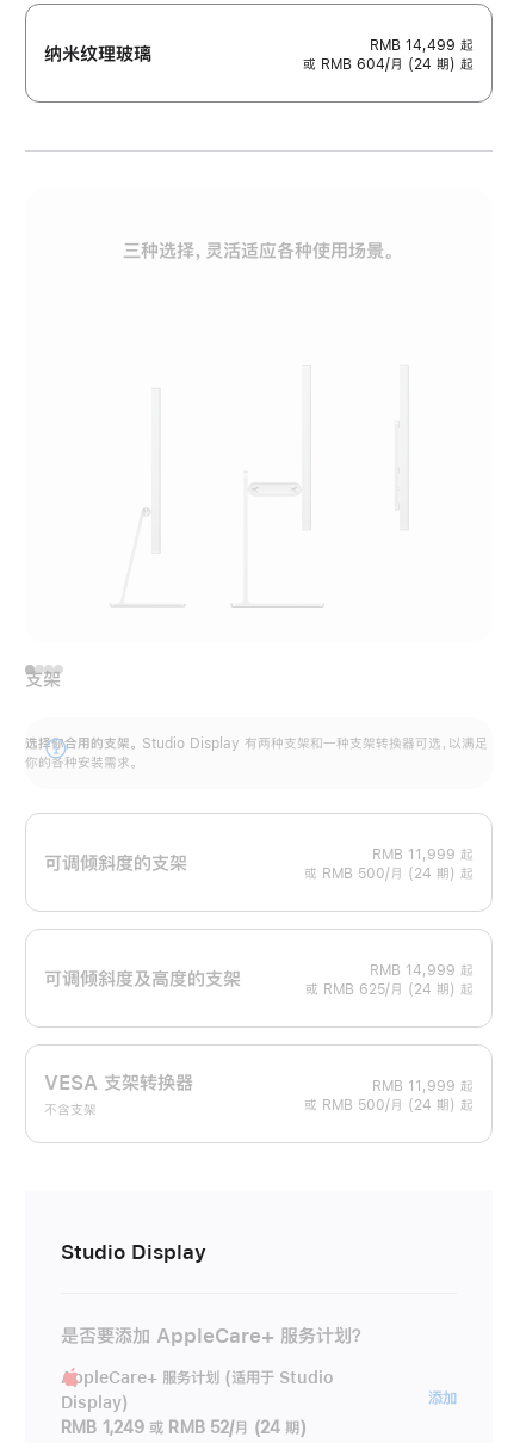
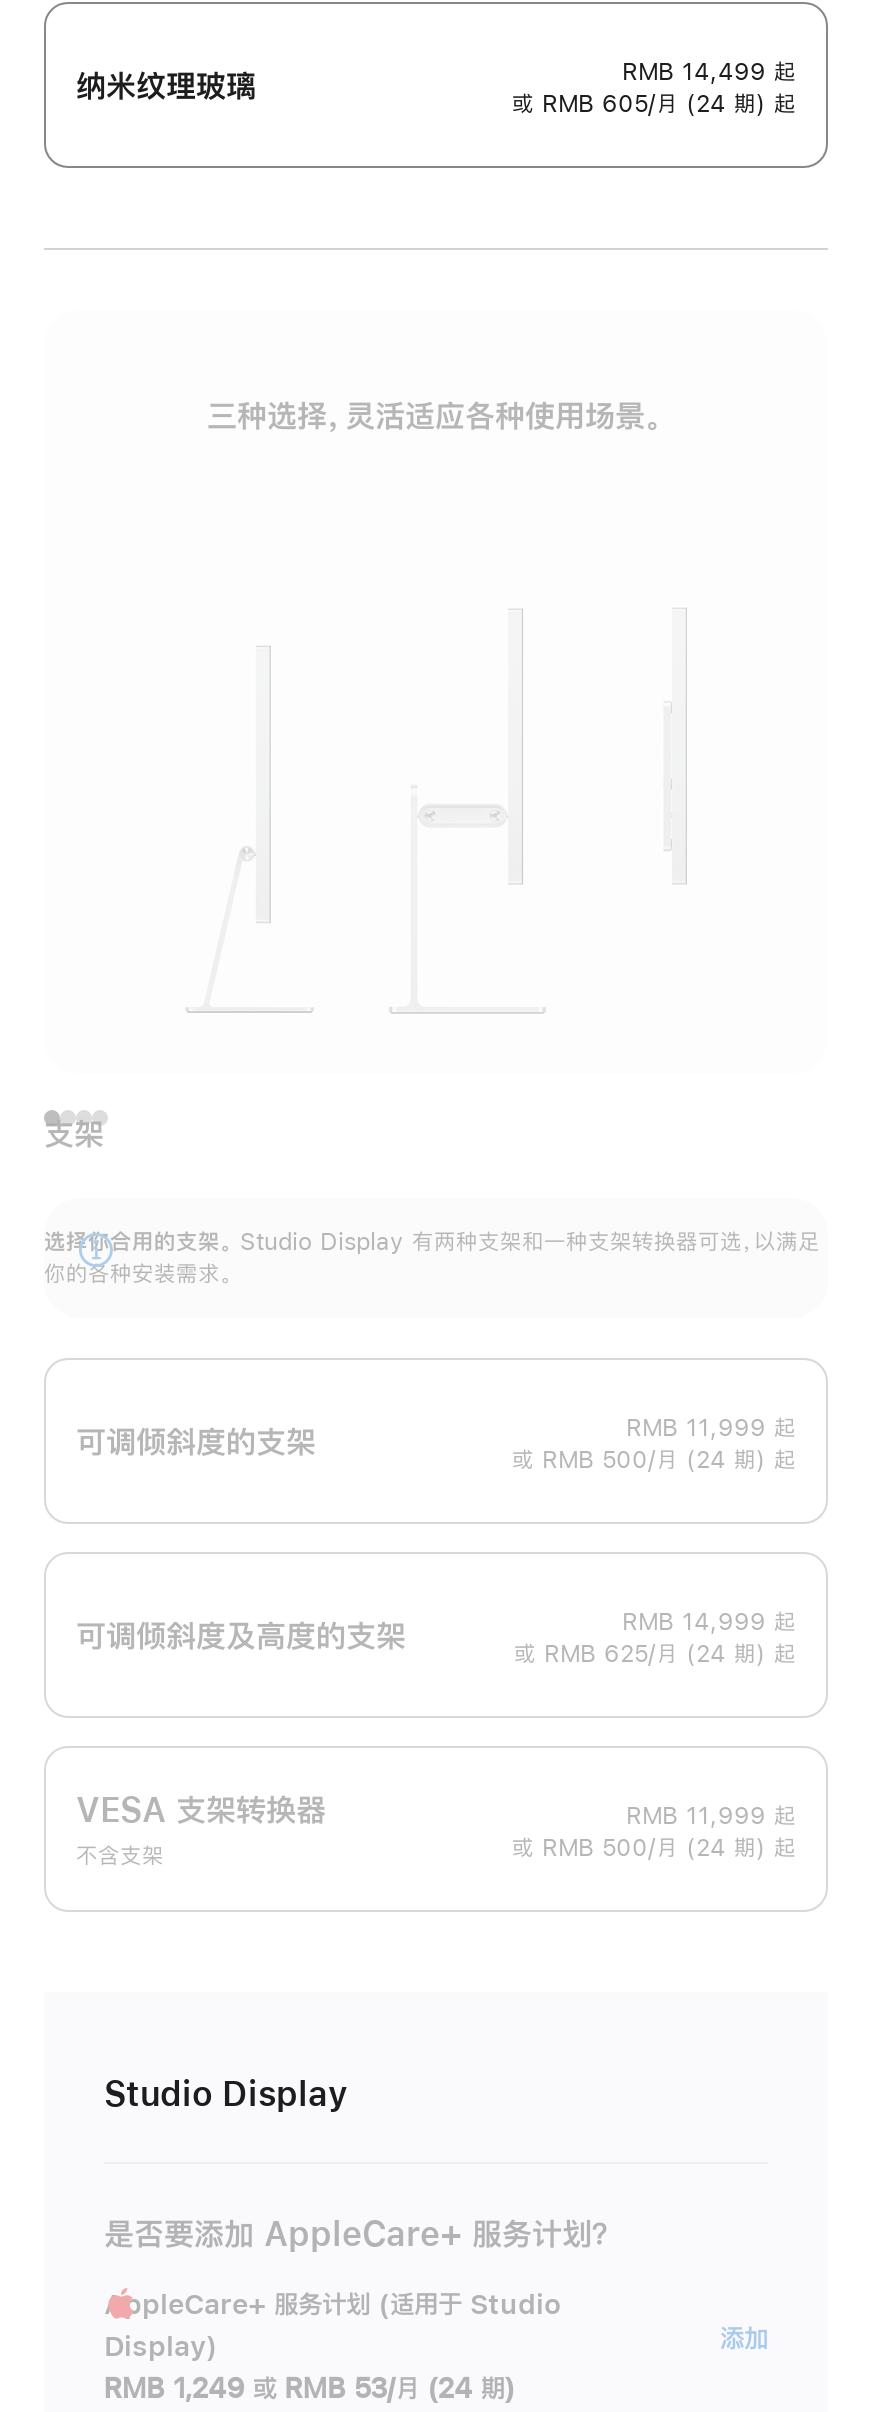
- 或 RMB 604/月 (24 期) 起
+ 或 RMB 605/月 (24 期) 起

- RMB 1,249 或 RMB 52/月 (24 期)
+ RMB 1,249 或 RMB 53/月 (24 期)
